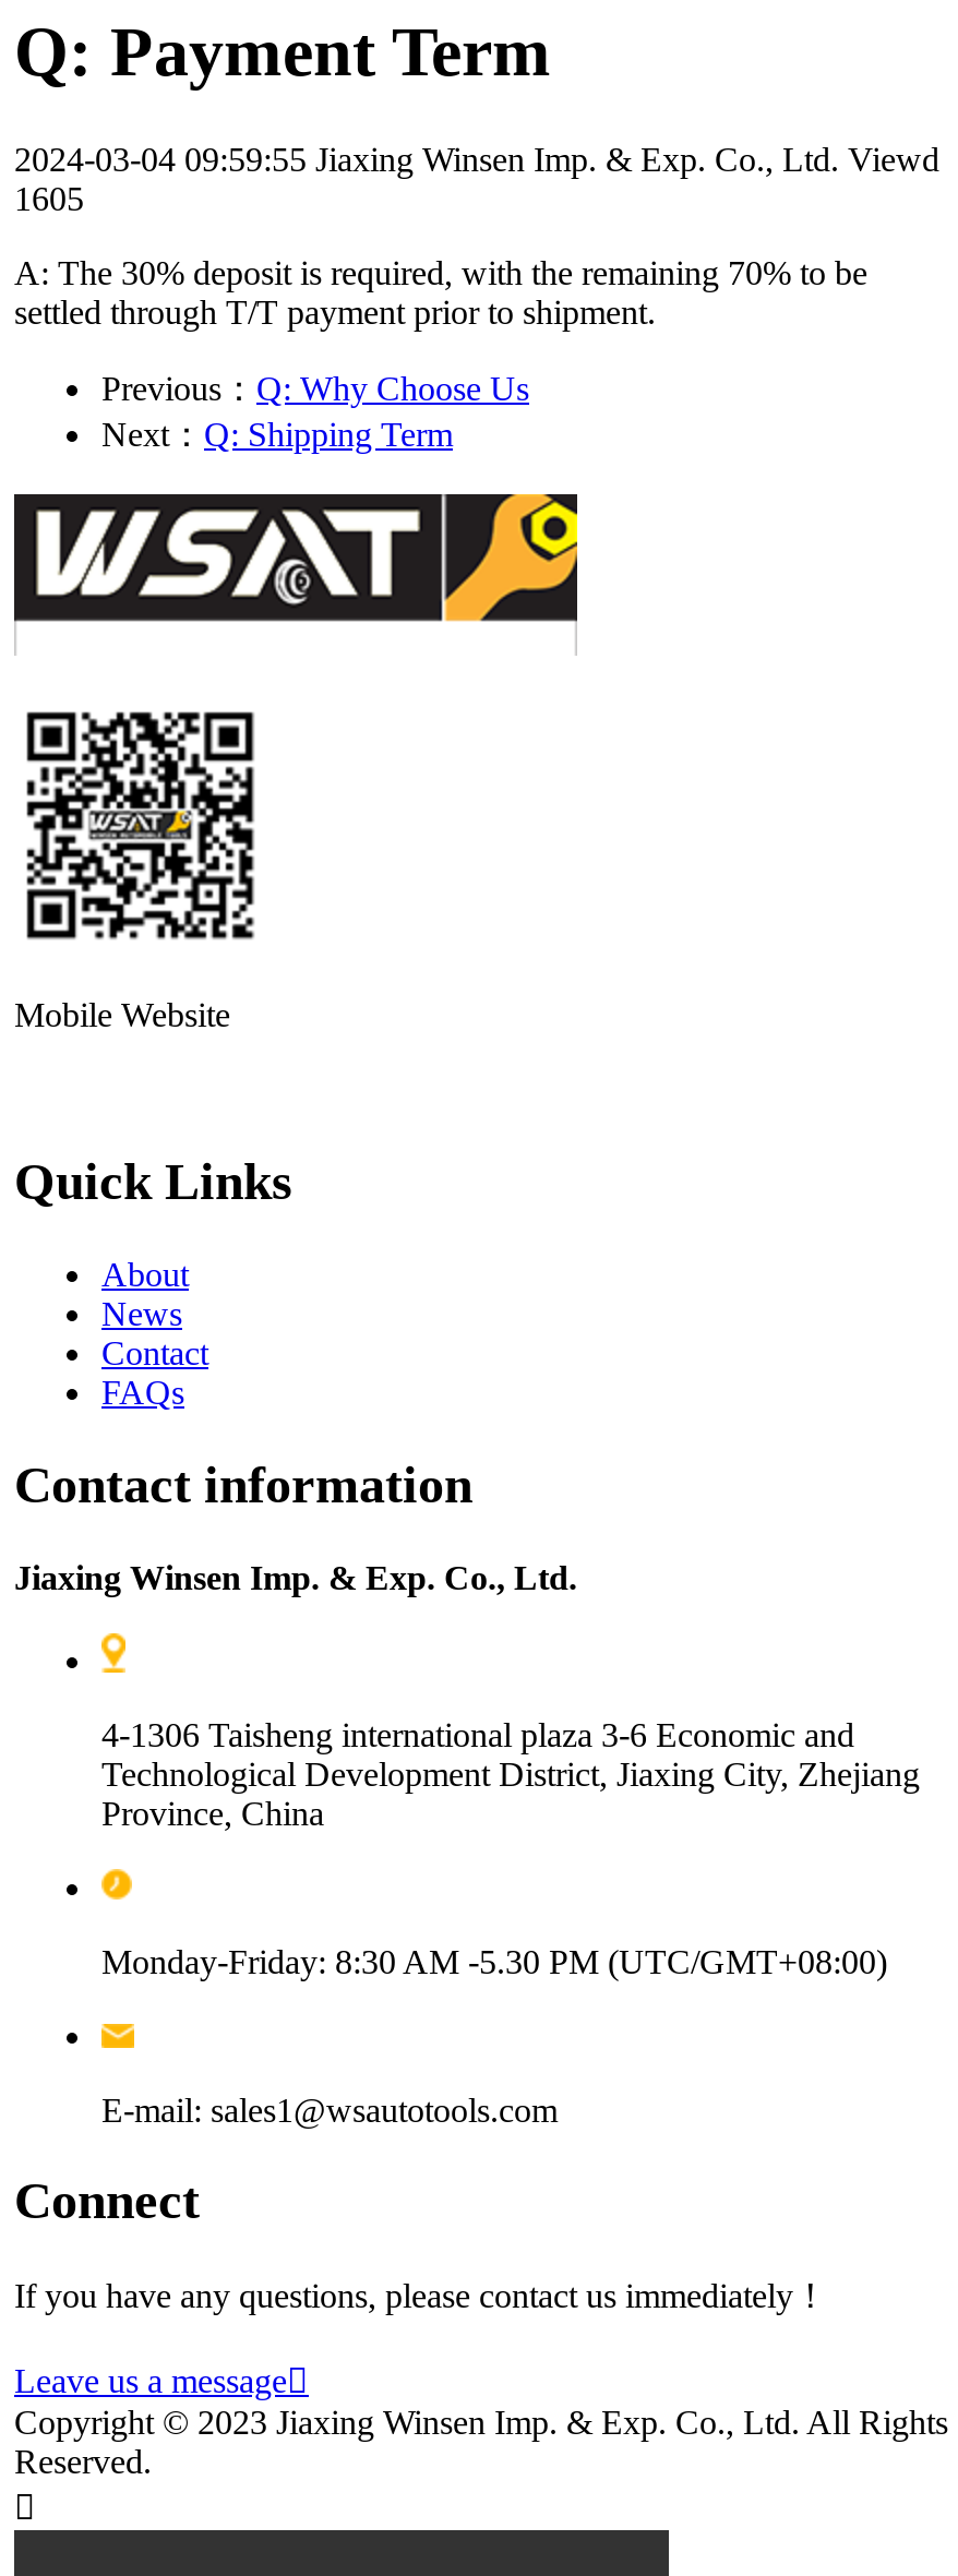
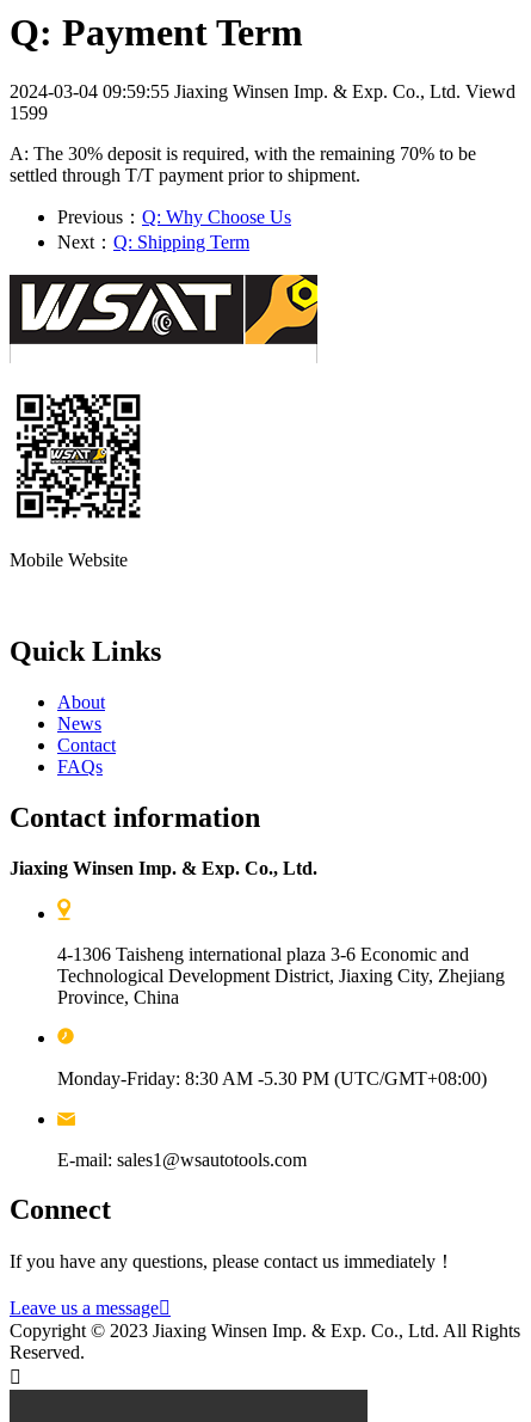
- 1605
+ 1599
